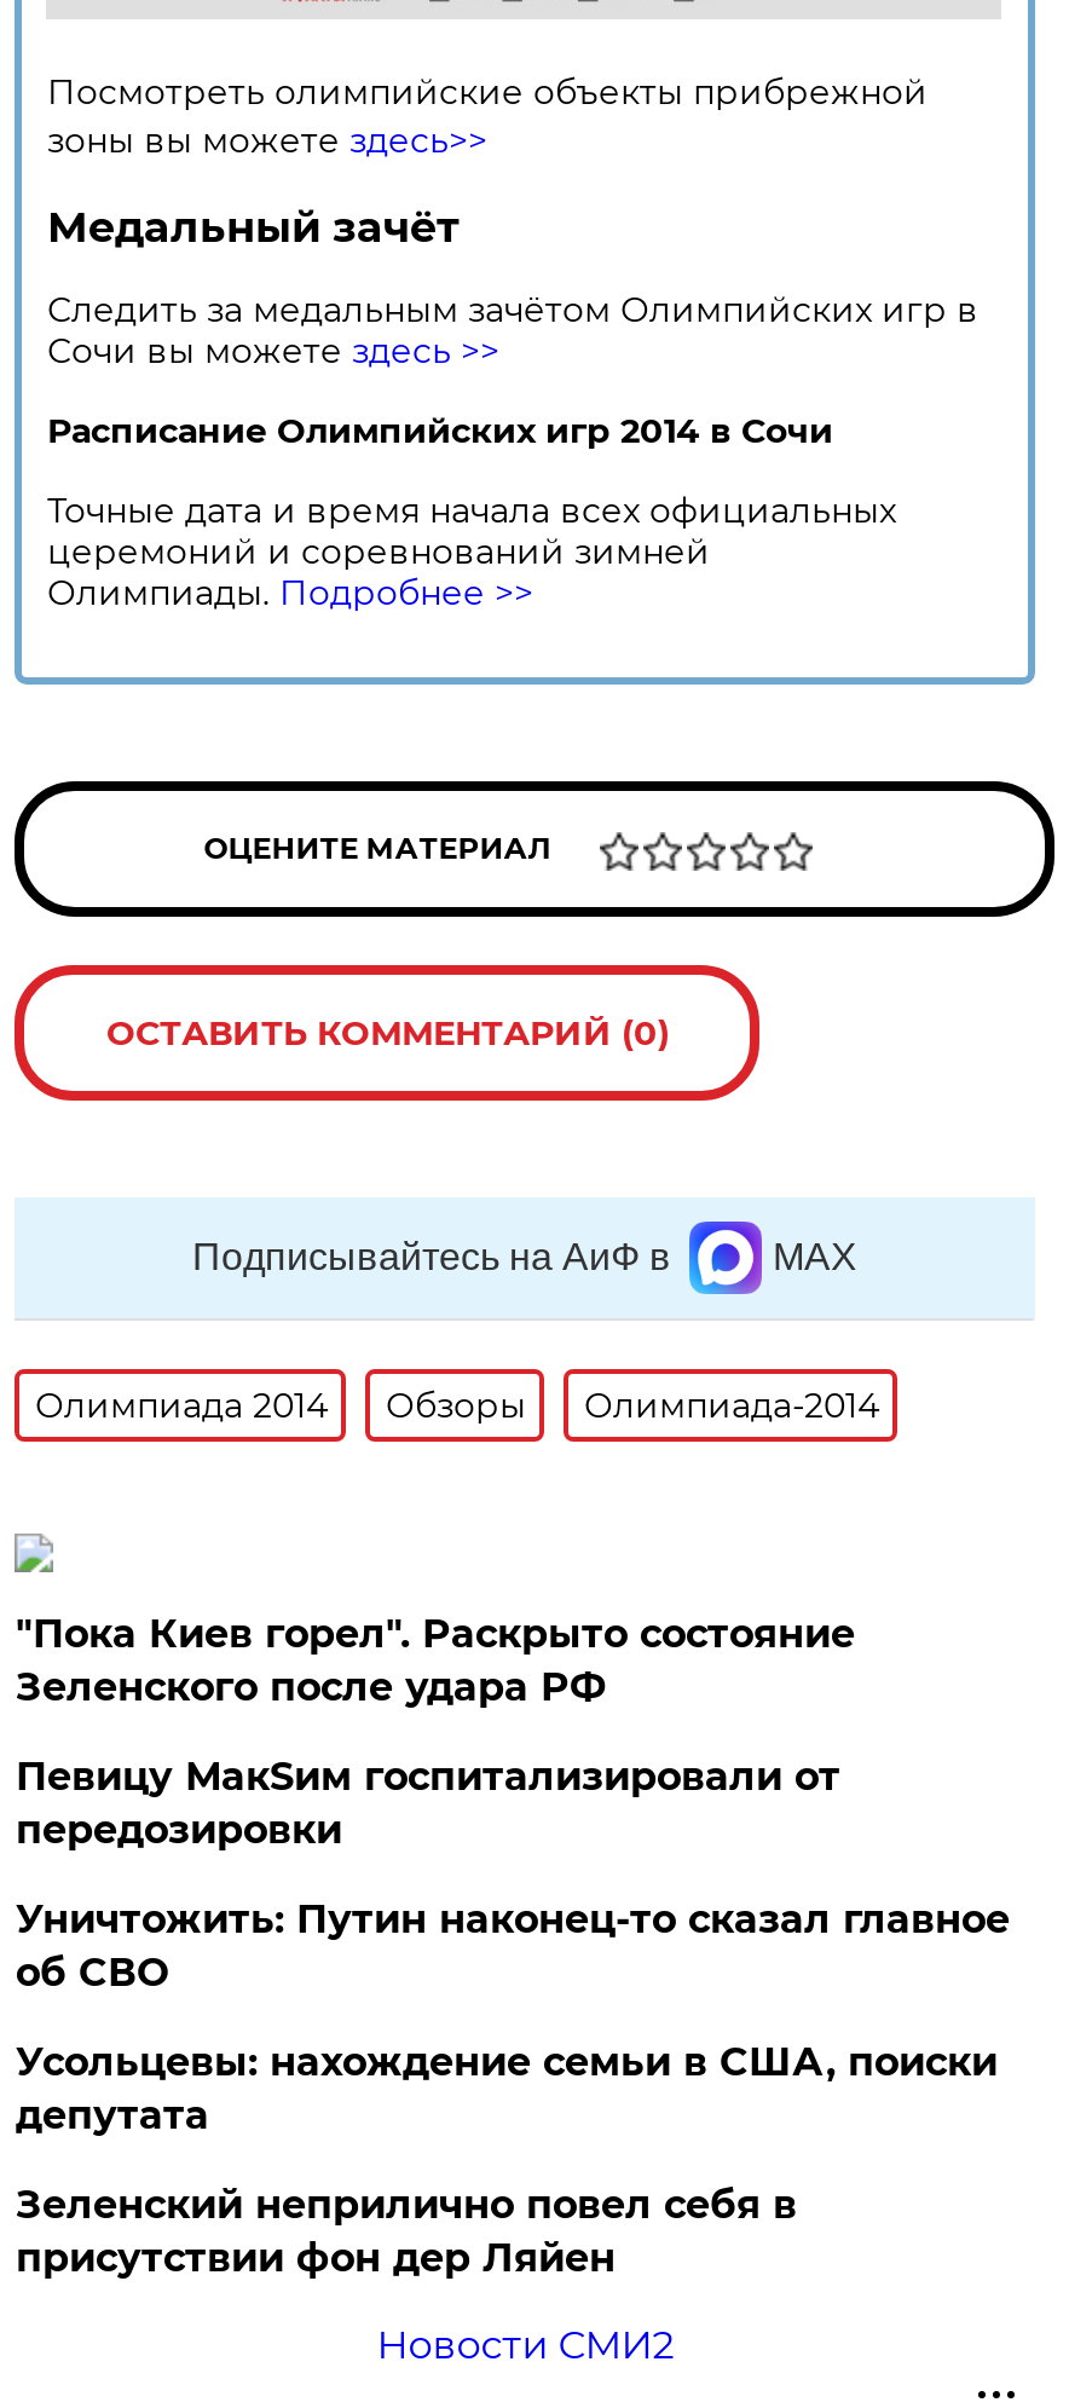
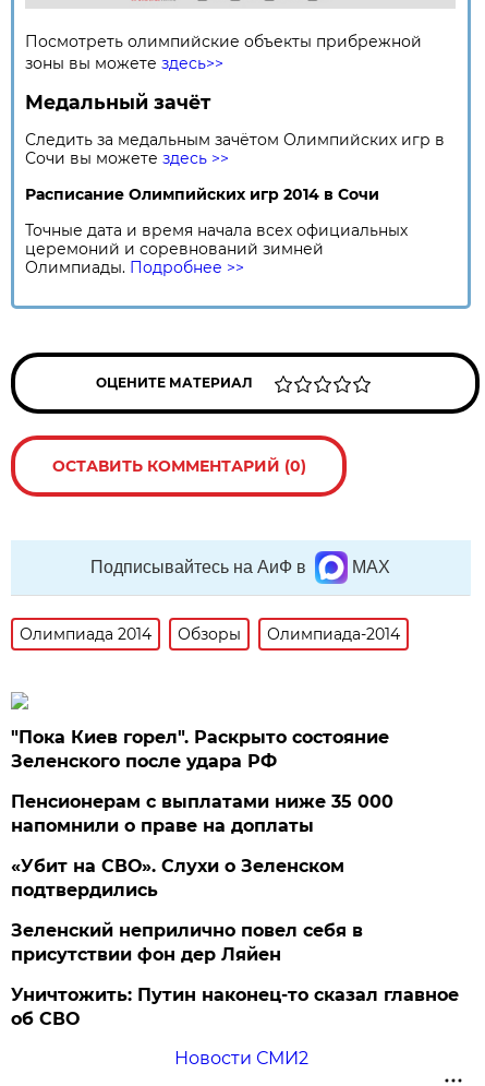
- Певицу МакSим госпитализировали от
- передозировки
- Усольцевы: нахождение семьи в США, поиски
- депутата
+ Пенсионерам с выплатами ниже 35 000
+ напомнили о праве на доплаты
+ «Убит на СВО». Слухи о Зеленском
+ подтвердились

moved down: Уничтожить: Путин наконец-то сказал главное | об СВО

moved up: Зеленский неприлично повел cебя в | присутствии фон дер Ляйен
